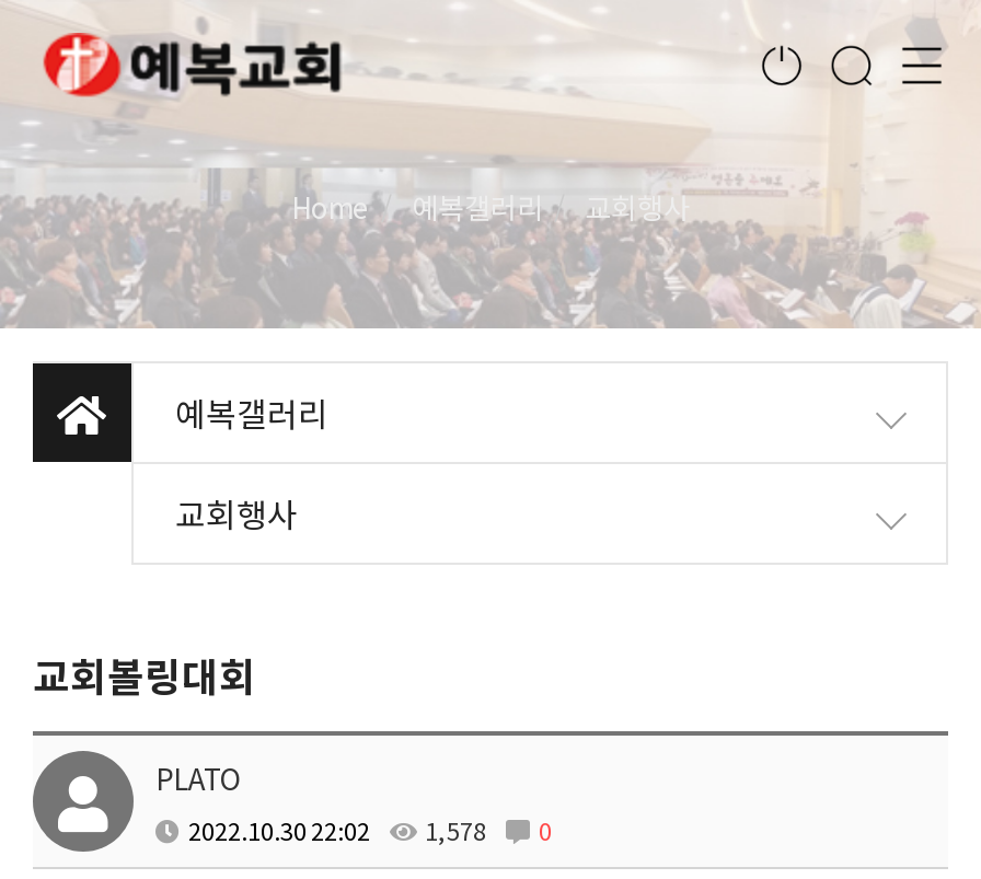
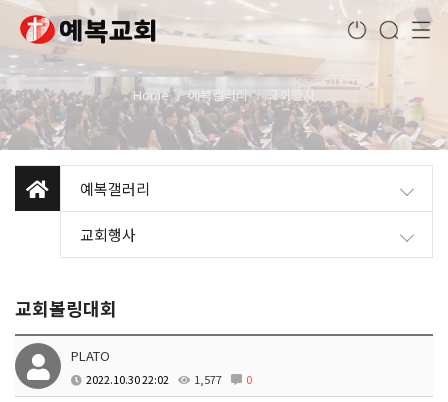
- 2022.10.30 22:02 1,578 0
+ 2022.10.30 22:02 1,577 0
